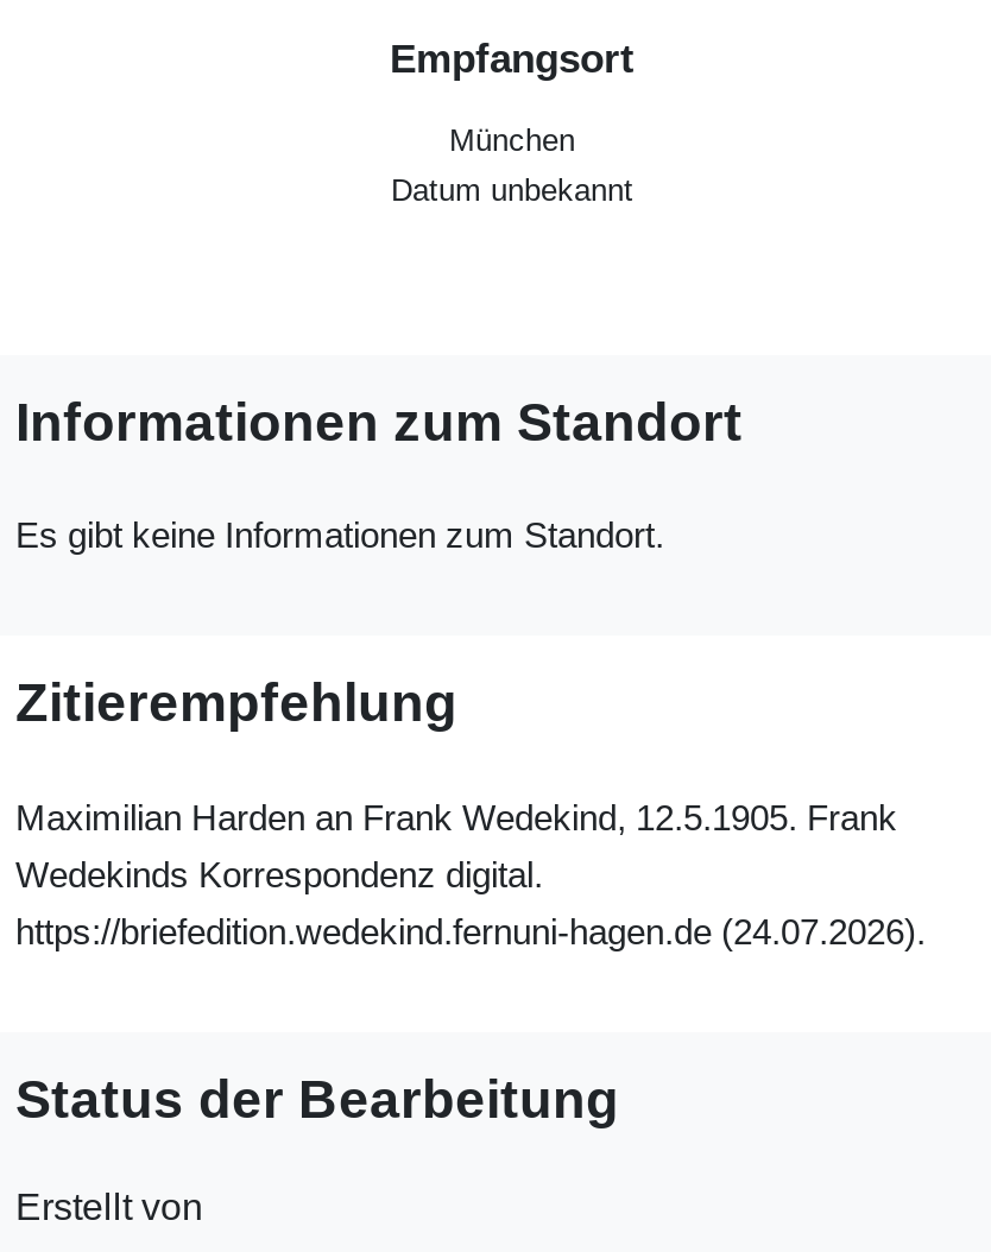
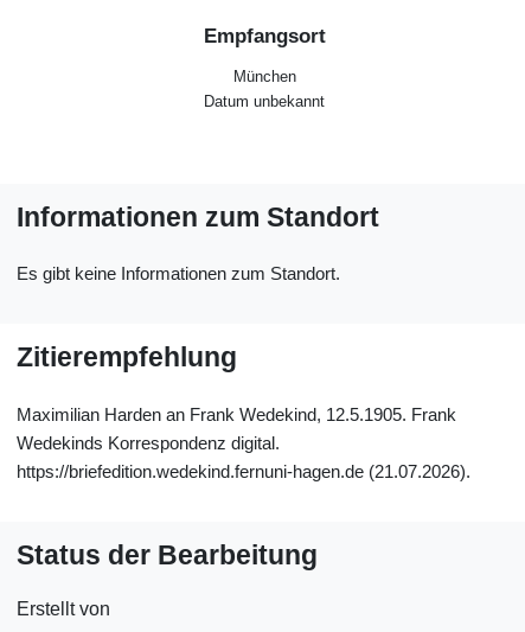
- https://briefedition.wedekind.fernuni-hagen.de (24.07.2026).
+ https://briefedition.wedekind.fernuni-hagen.de (21.07.2026).
